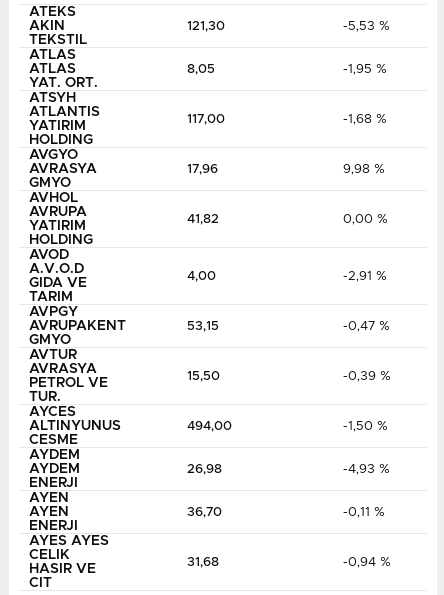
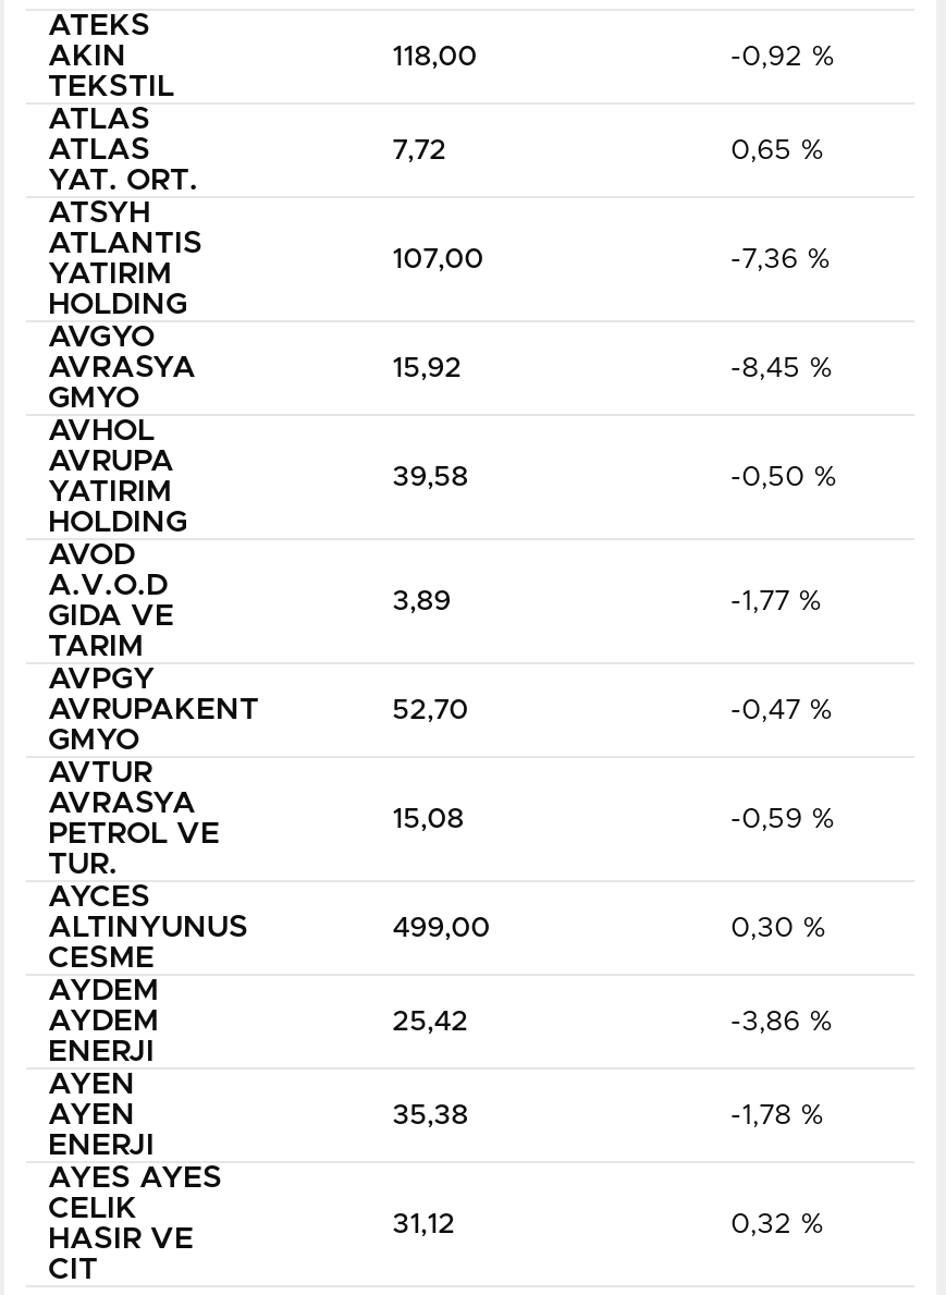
- 121,30
+ 118,00

- -5,53 %
+ -0,92 %

- 8,05
+ 7,72

- -1,95 %
+ 0,65 %

- 117,00
+ 107,00

- -1,68 %
+ -7,36 %

- 17,96
+ 15,92

- 9,98 %
+ -8,45 %

- 41,82
+ 39,58

- 0,00 %
+ -0,50 %

- 4,00
+ 3,89

- -2,91 %
+ -1,77 %

- 53,15
+ 52,70

- 15,50
+ 15,08

- -0,39 %
+ -0,59 %

- 494,00
+ 499,00

- -1,50 %
+ 0,30 %

- 26,98
+ 25,42

- -4,93 %
+ -3,86 %

- 36,70
+ 35,38

- -0,11 %
+ -1,78 %

- 31,68
+ 31,12

- -0,94 %
+ 0,32 %
